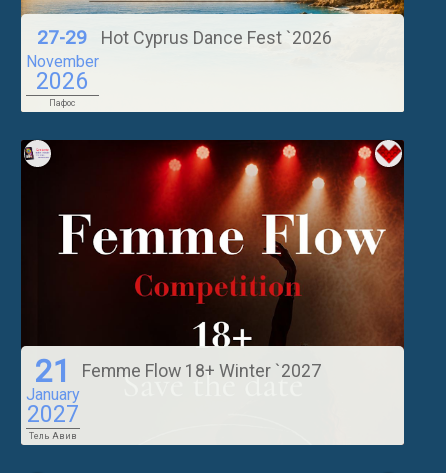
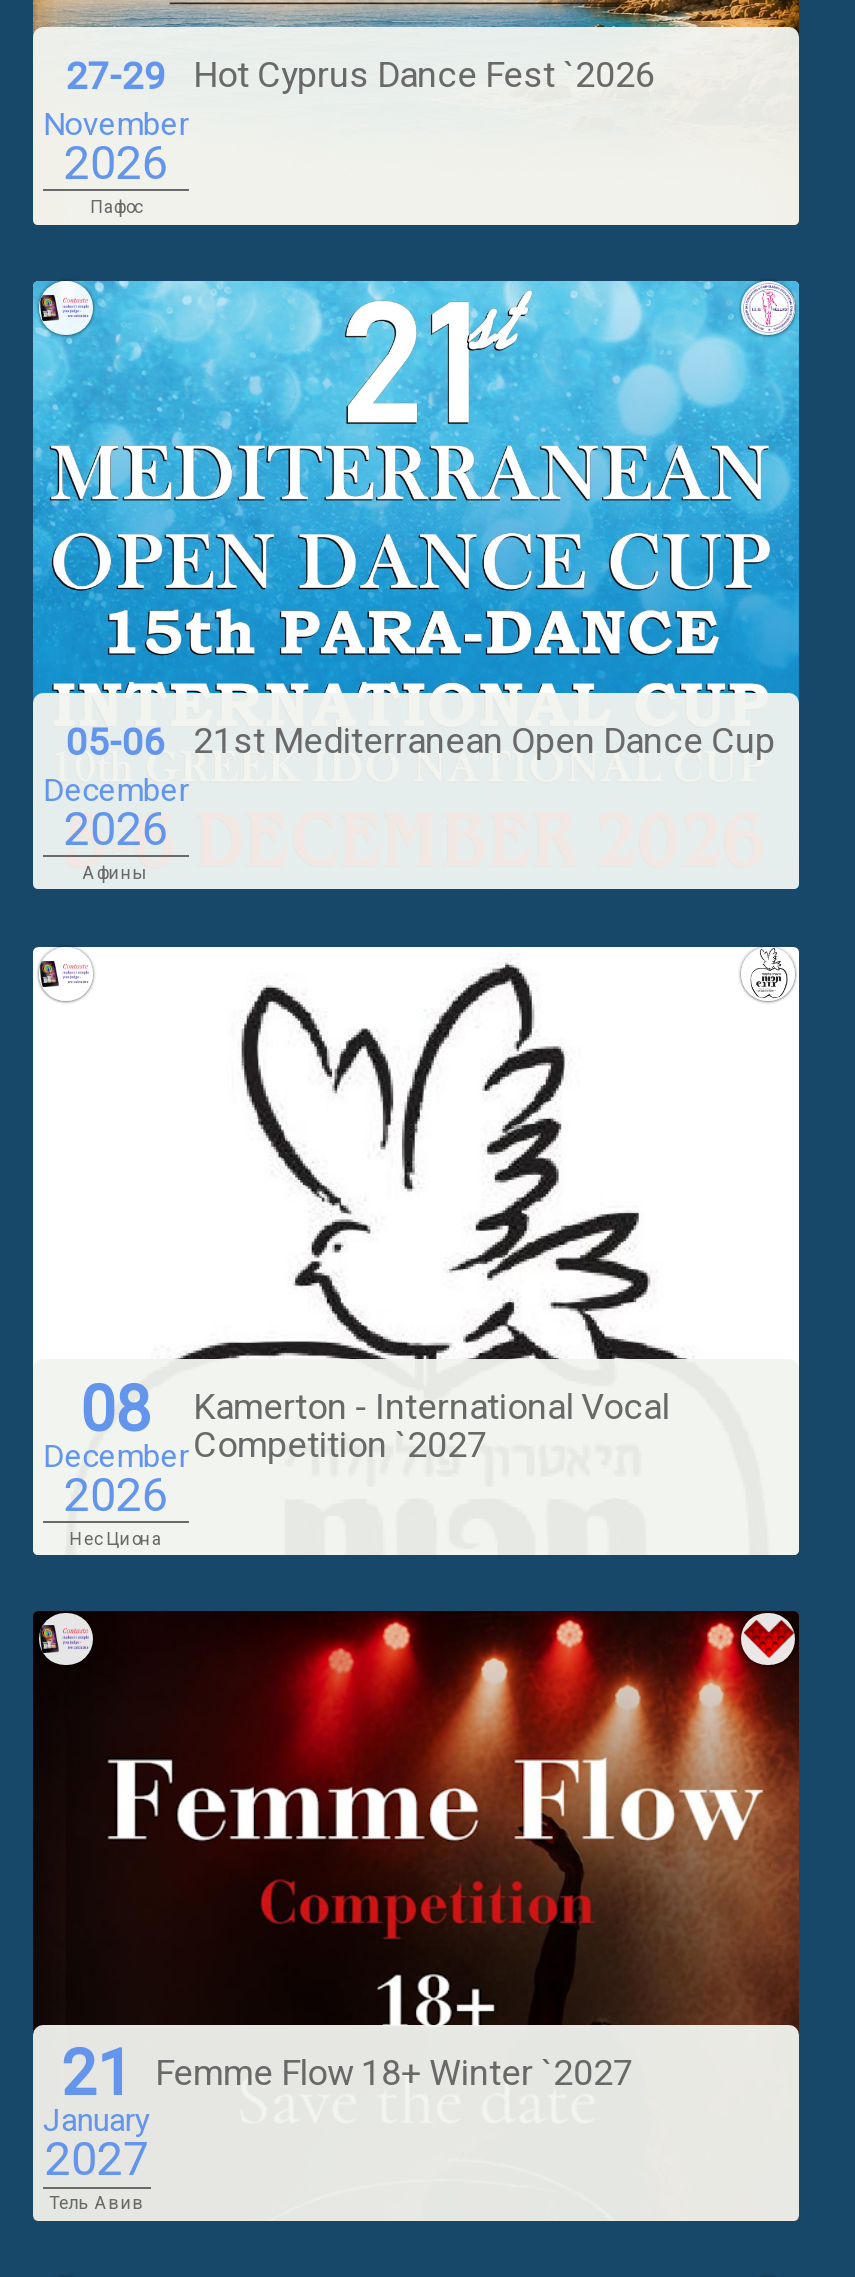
+ [image]
+ 21st Mediterranean Open Dance Cup

+ [image]
+ 08
+ December
+ 2026
+ Нес Циона

+ 05-06
+ December
+ 2026
+ Афины

+ Kamerton - International Vocal
+ Competition `2027
